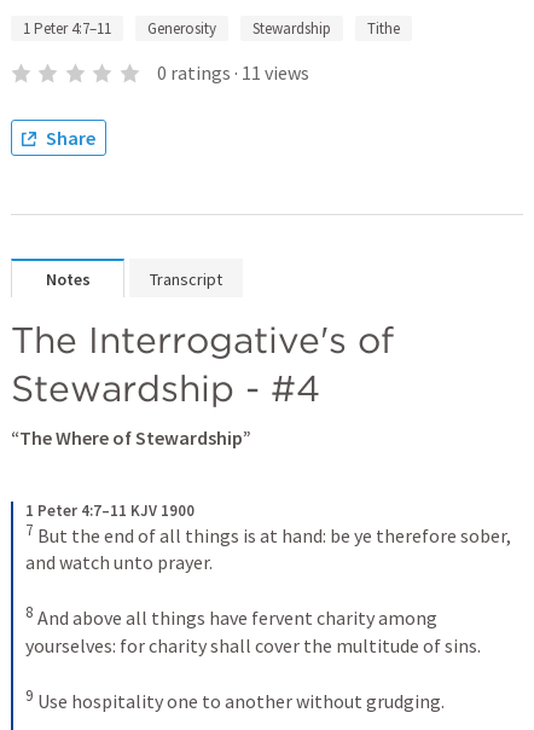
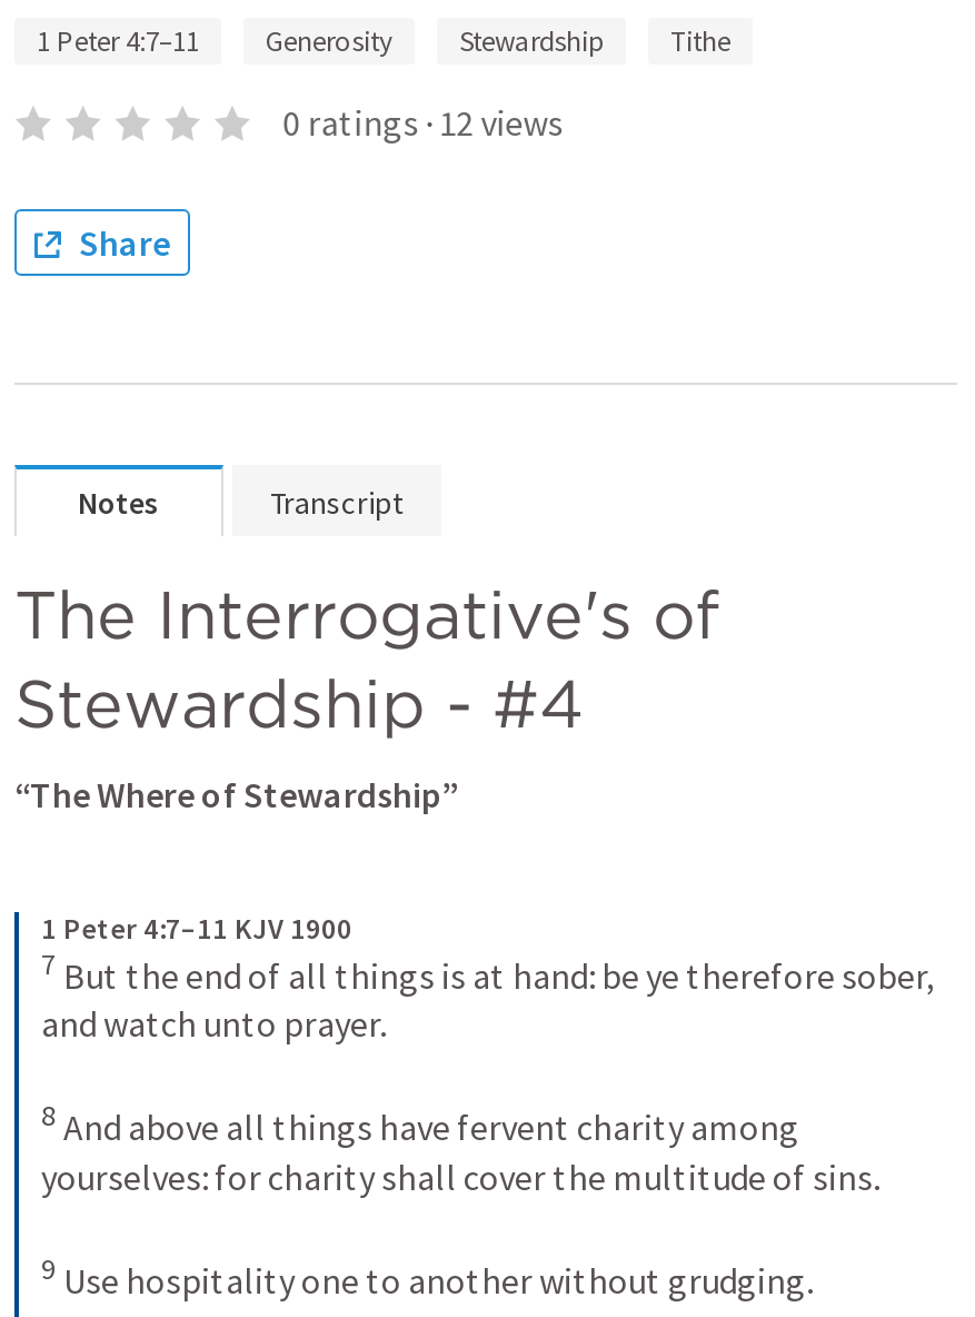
- 0 ratings · 11 views
+ 0 ratings · 12 views
